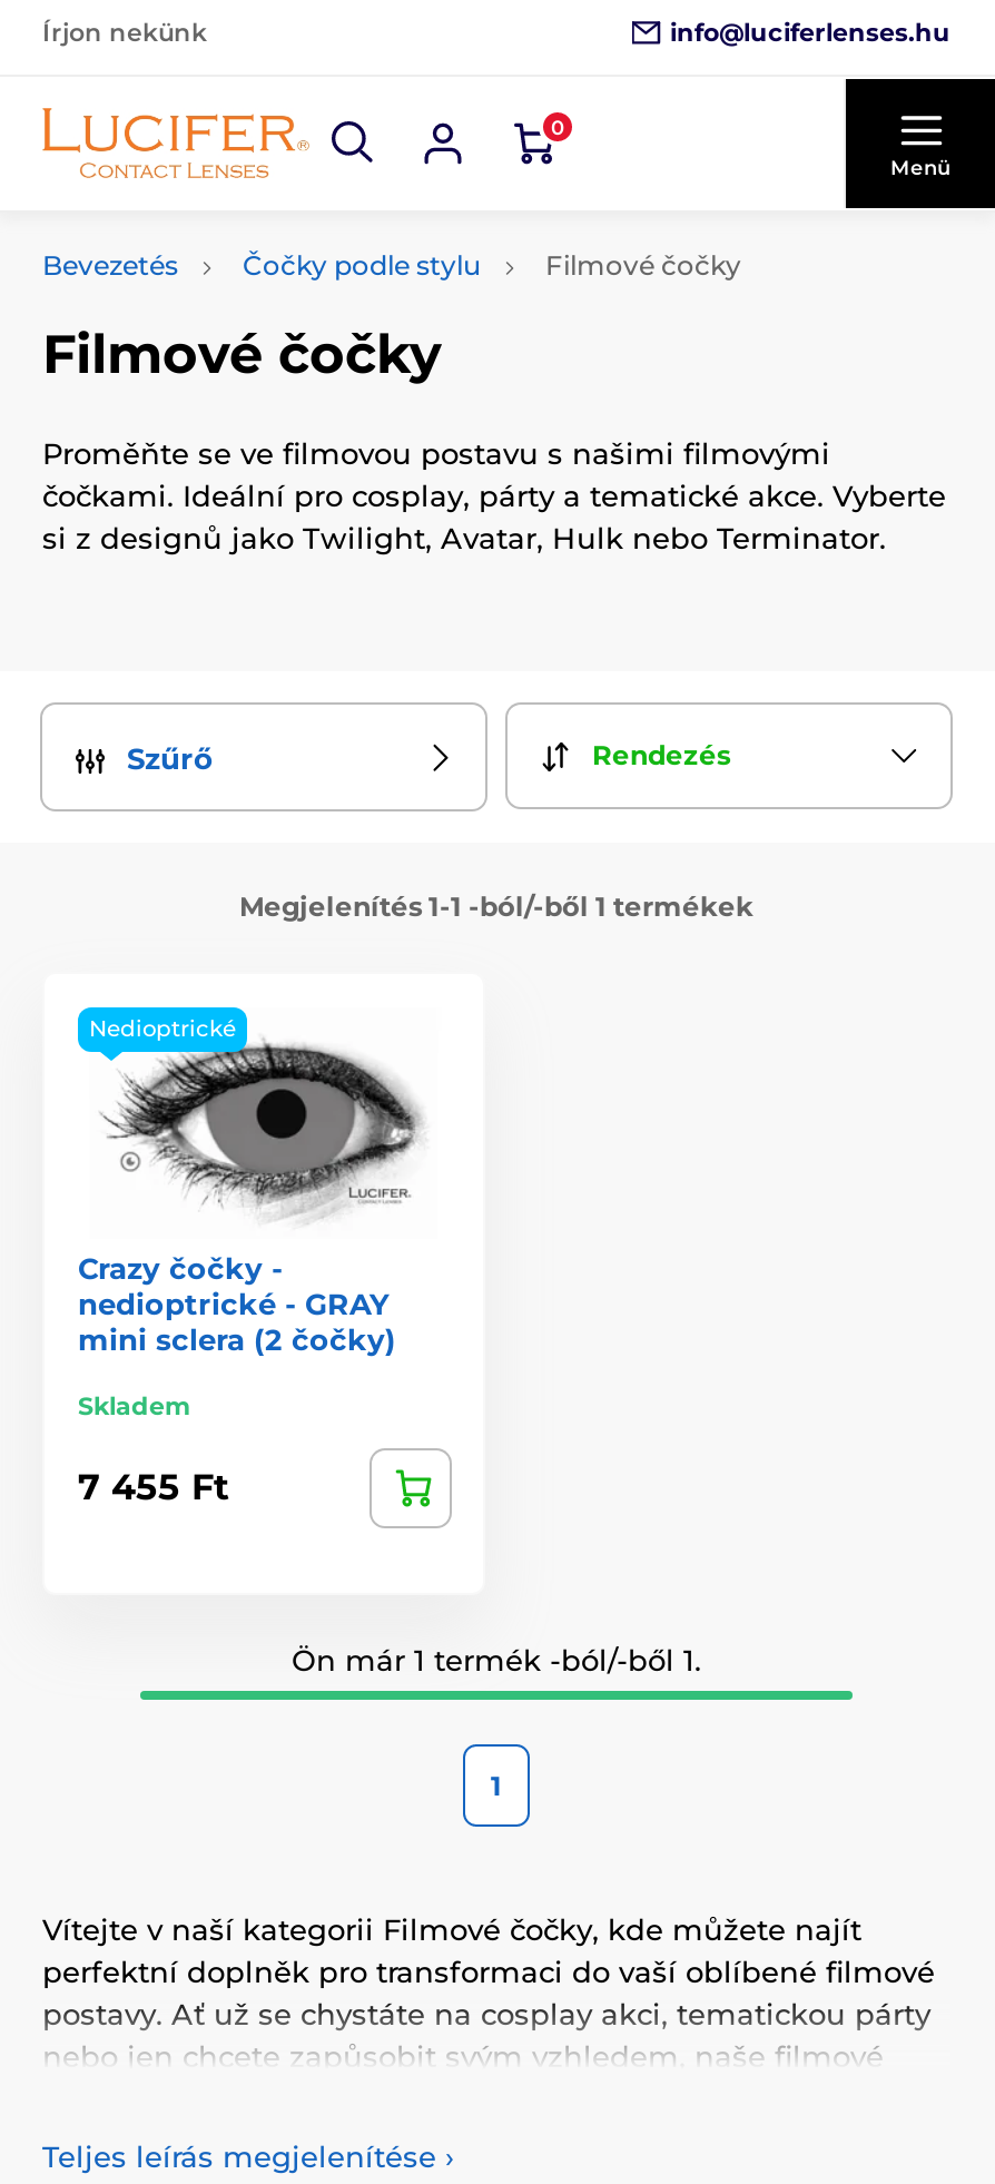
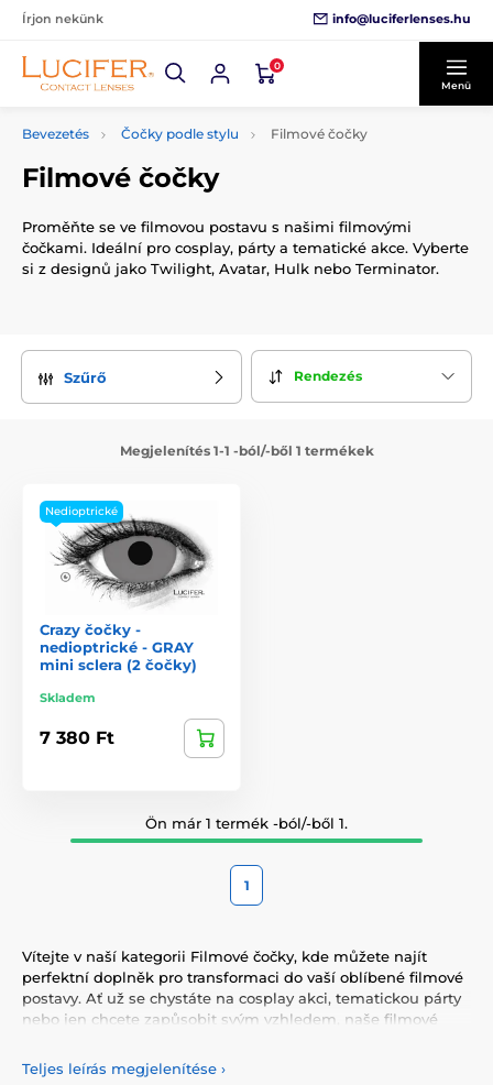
- 7 455 Ft
+ 7 380 Ft
